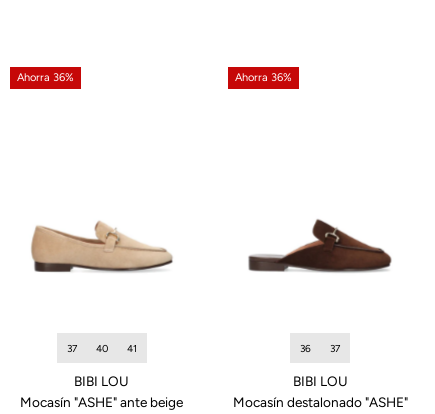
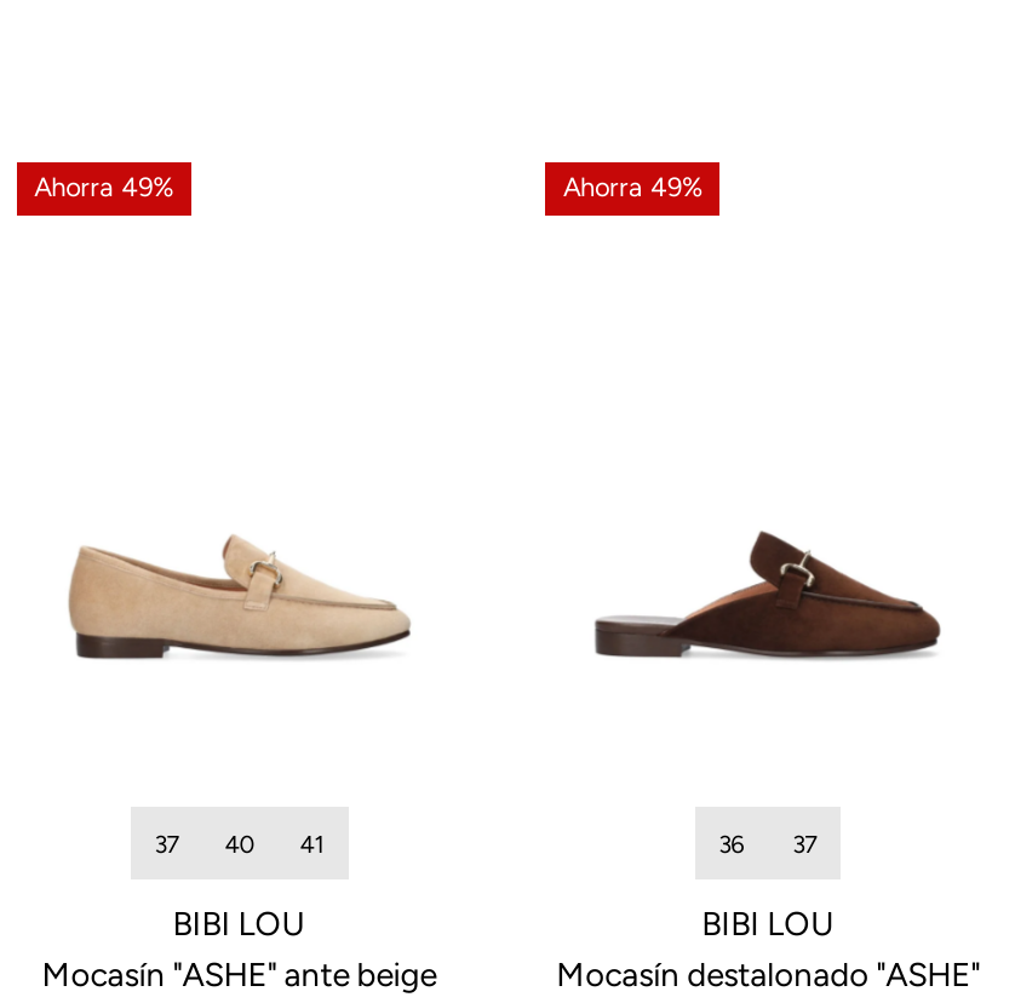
- Ahorra 36%
+ Ahorra 49%

- Ahorra 36%
+ Ahorra 49%
